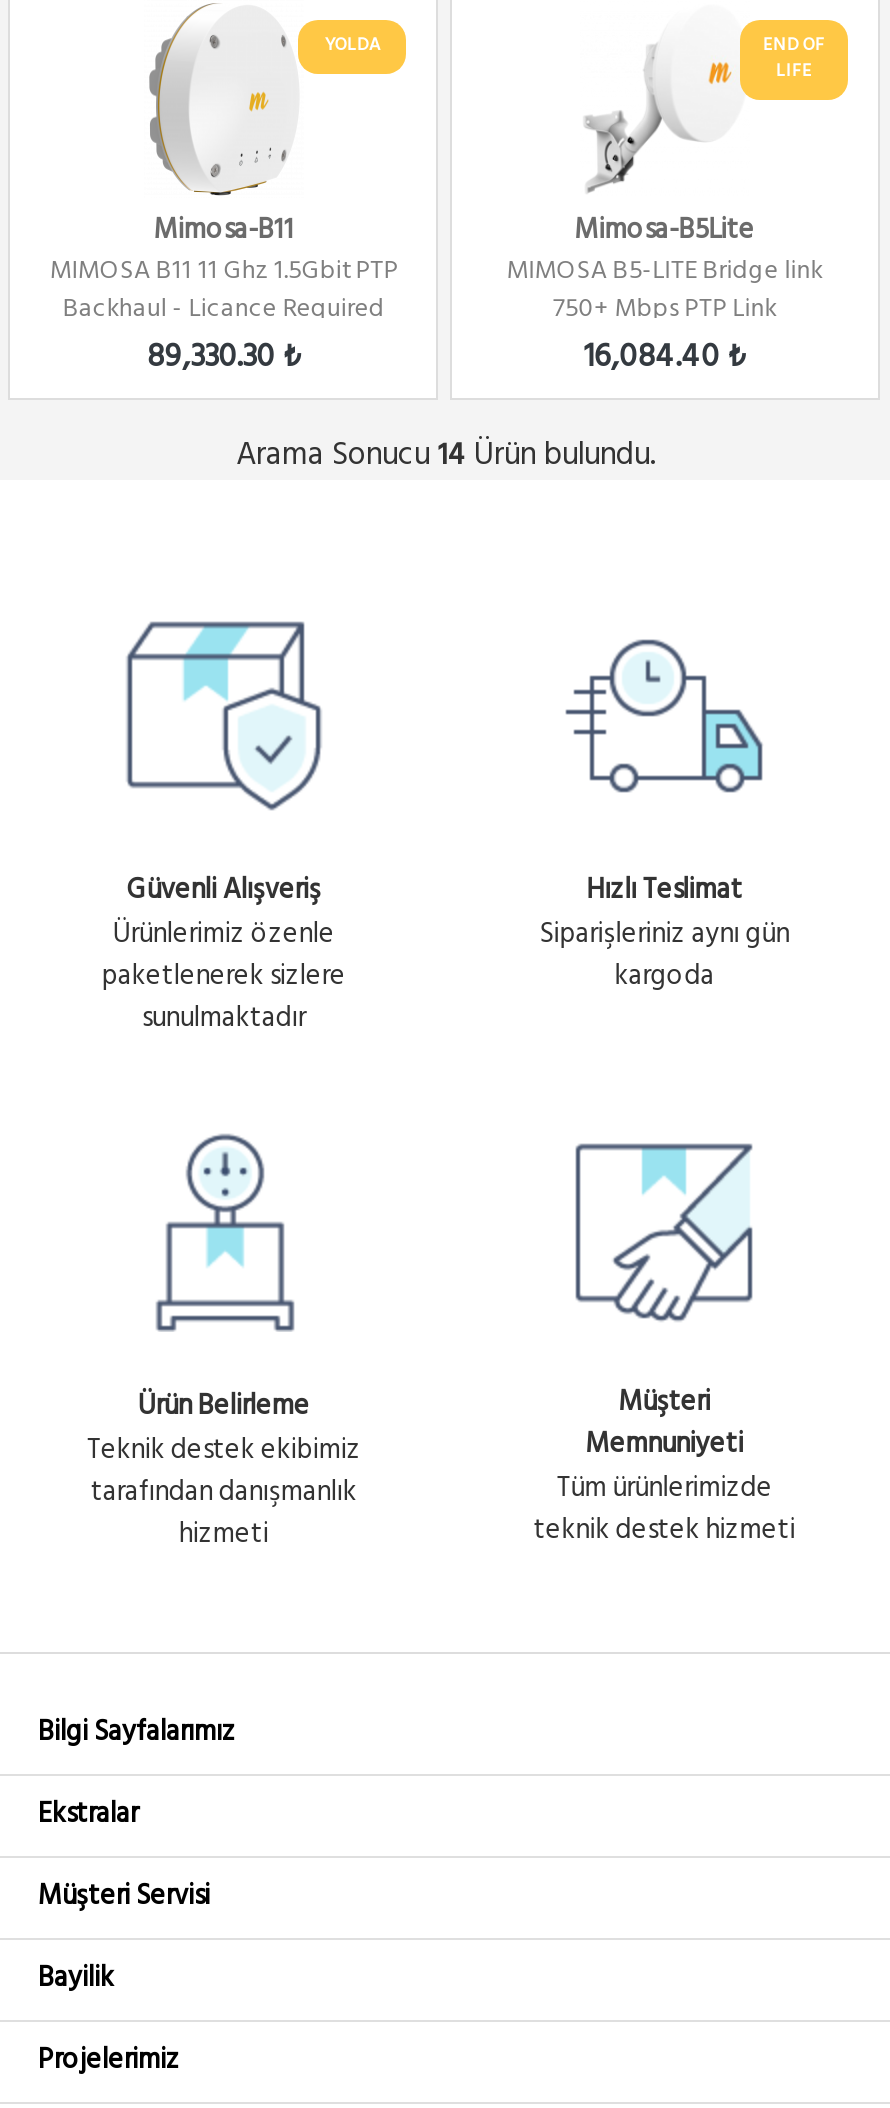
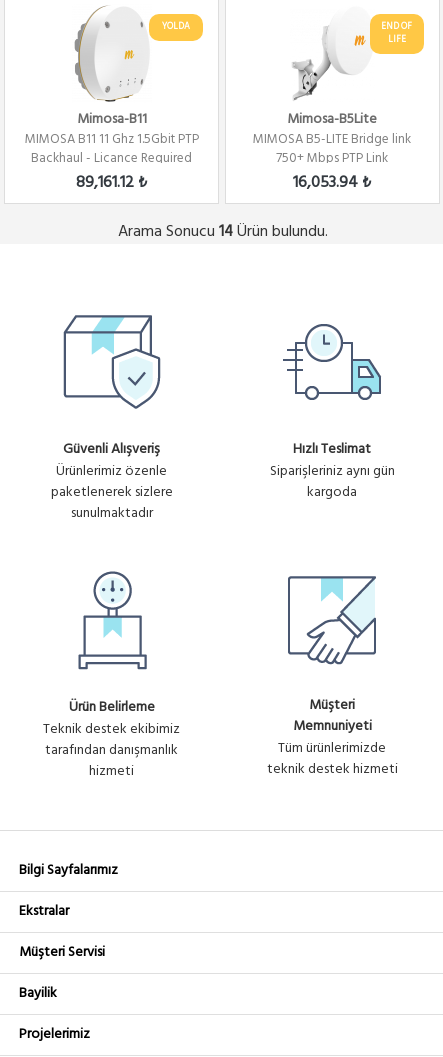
- 89,330.30 ₺
+ 89,161.12 ₺

- 16,084.40 ₺
+ 16,053.94 ₺
